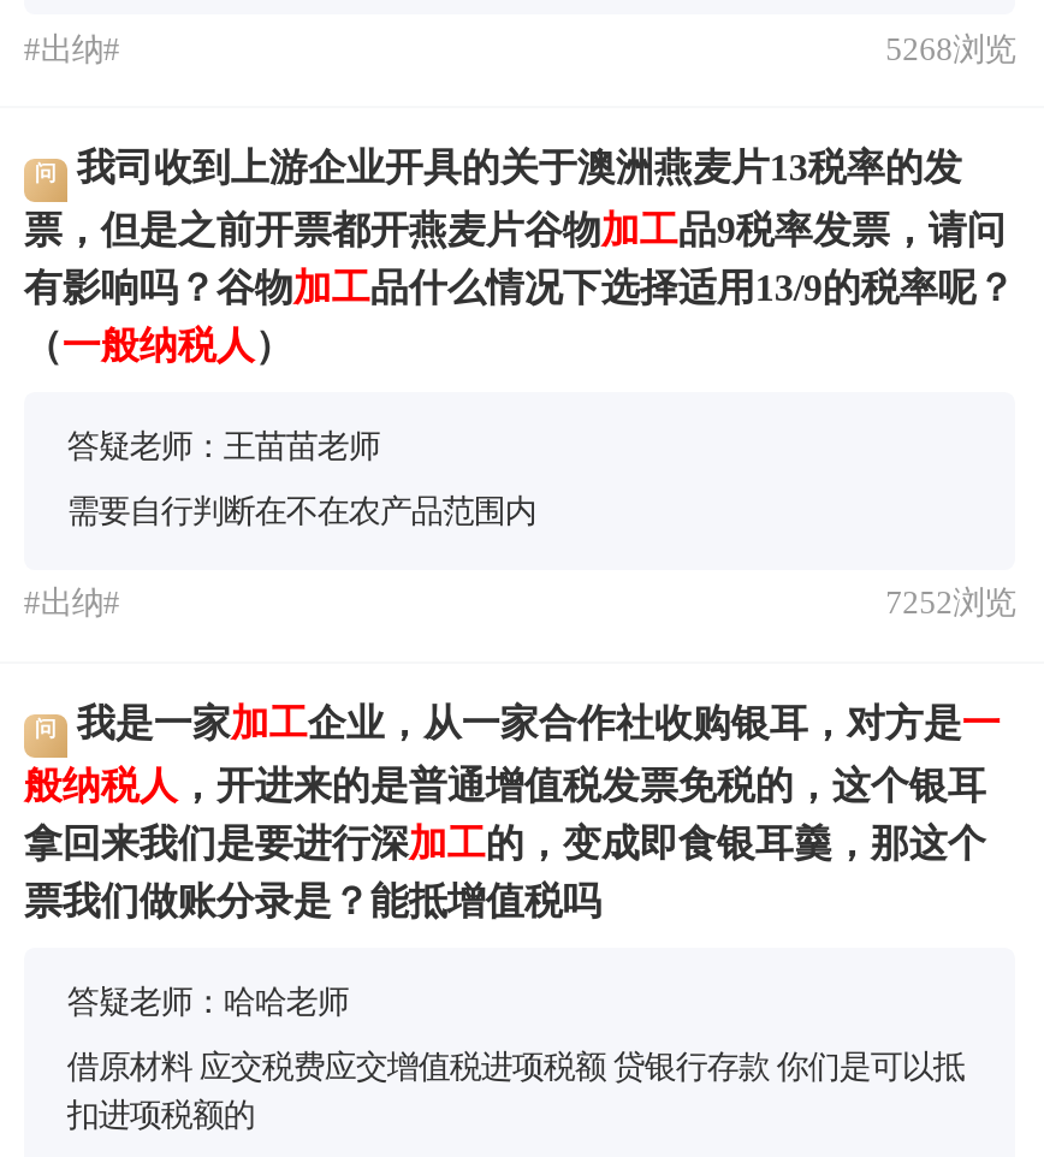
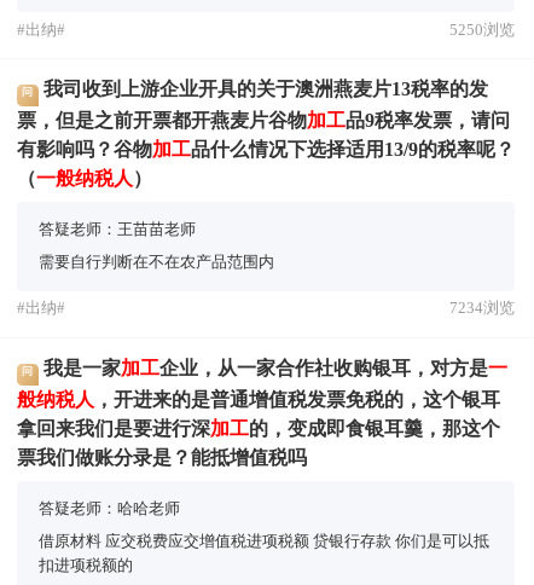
- 5268浏览
+ 5250浏览

- 7252浏览
+ 7234浏览
